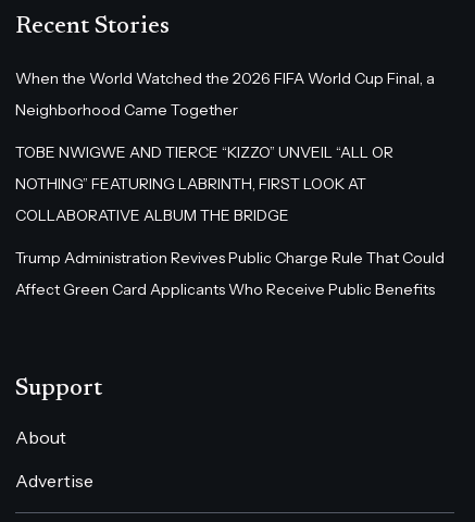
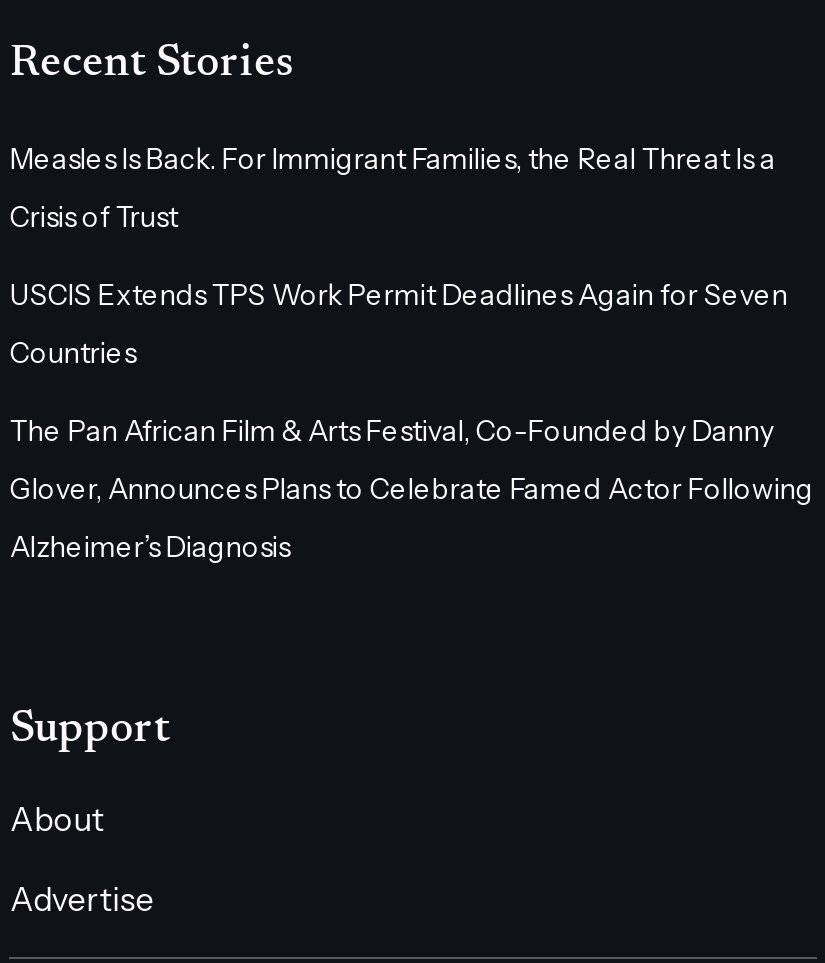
- When the World Watched the 2026 FIFA World Cup Final, a
+ Measles Is Back. For Immigrant Families, the Real Threat Is a

- Neighborhood Came Together
+ Crisis of Trust

- TOBE NWIGWE AND TIERCE “KIZZO” UNVEIL “ALL OR
+ USCIS Extends TPS Work Permit Deadlines Again for Seven

- NOTHING” FEATURING LABRINTH, FIRST LOOK AT
+ Countries

- COLLABORATIVE ALBUM THE BRIDGE
+ The Pan African Film & Arts Festival, Co-Founded by Danny

- Trump Administration Revives Public Charge Rule That Could
+ Glover, Announces Plans to Celebrate Famed Actor Following

- Affect Green Card Applicants Who Receive Public Benefits
+ Alzheimer’s Diagnosis
